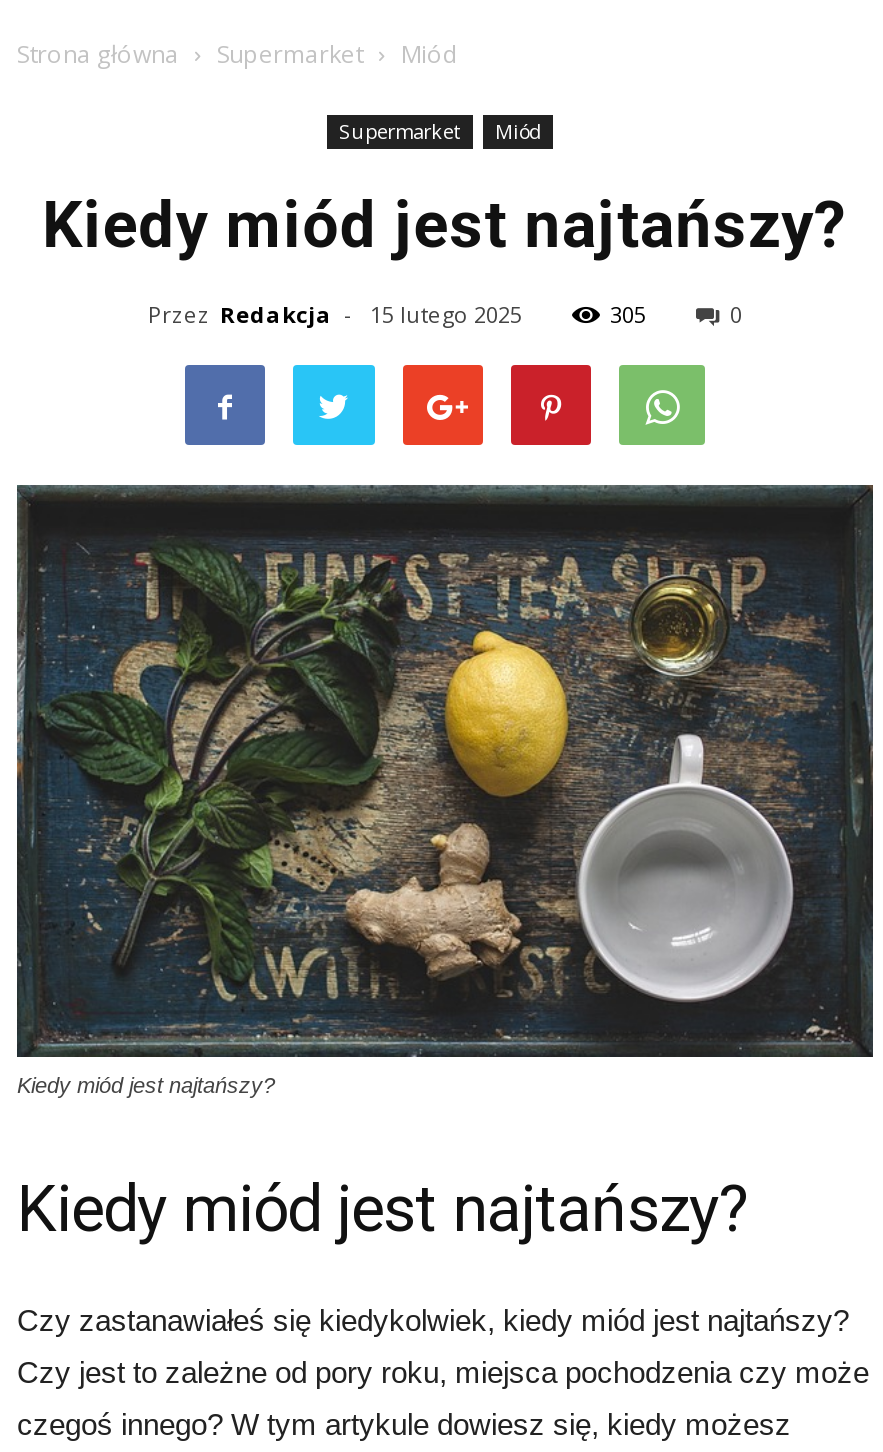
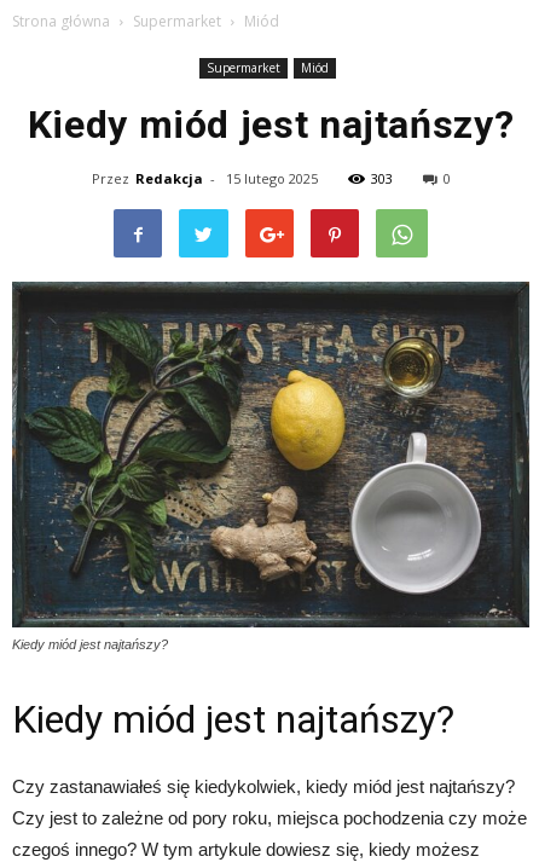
- 305
+ 303
